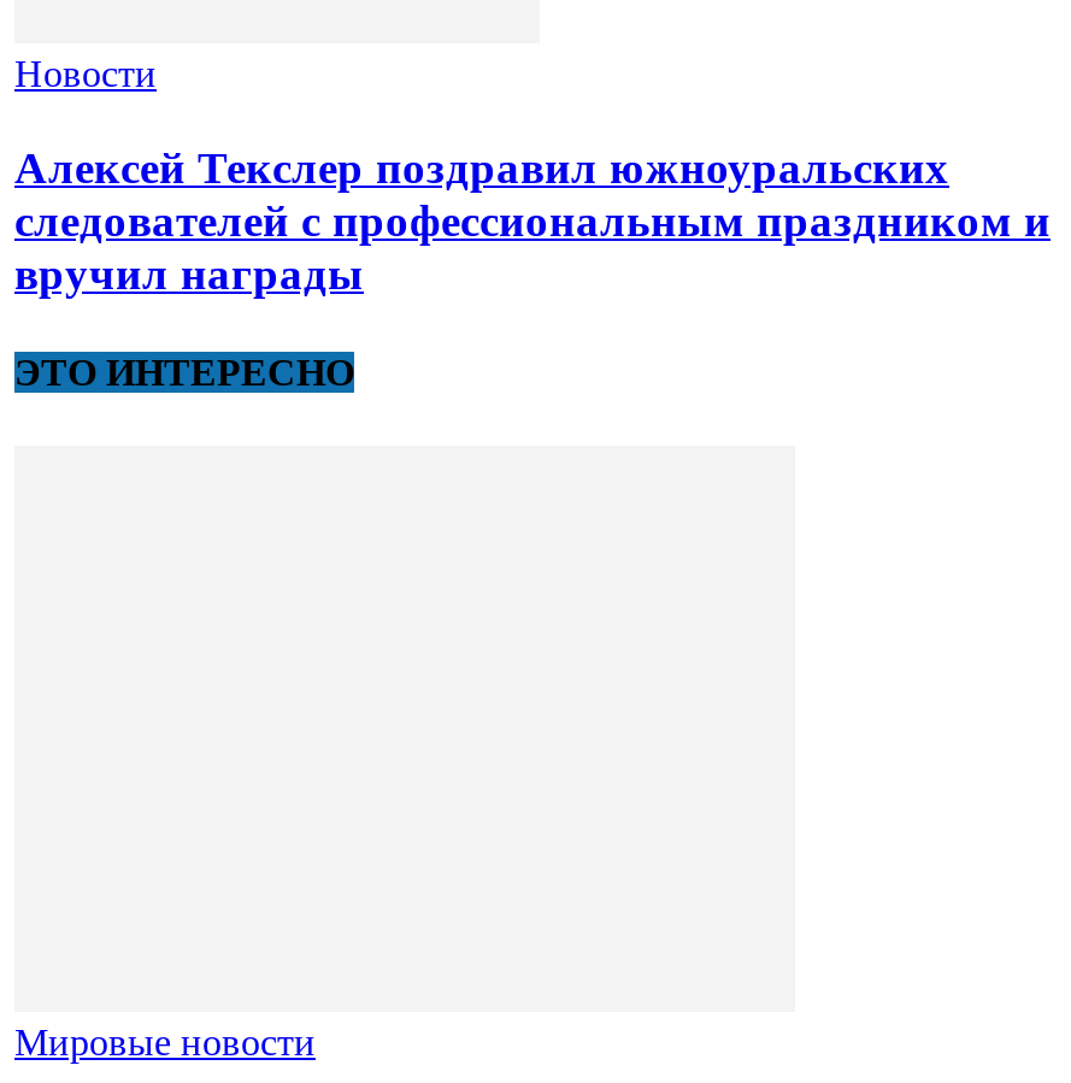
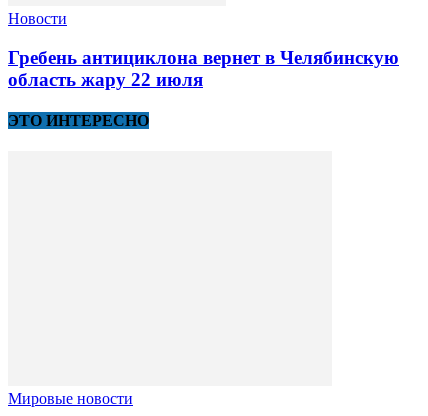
- Алексей Текслер поздравил южноуральских
- следователей с профессиональным праздником и
- вручил награды
+ Гребень антициклона вернет в Челябинскую
+ область жару 22 июля
